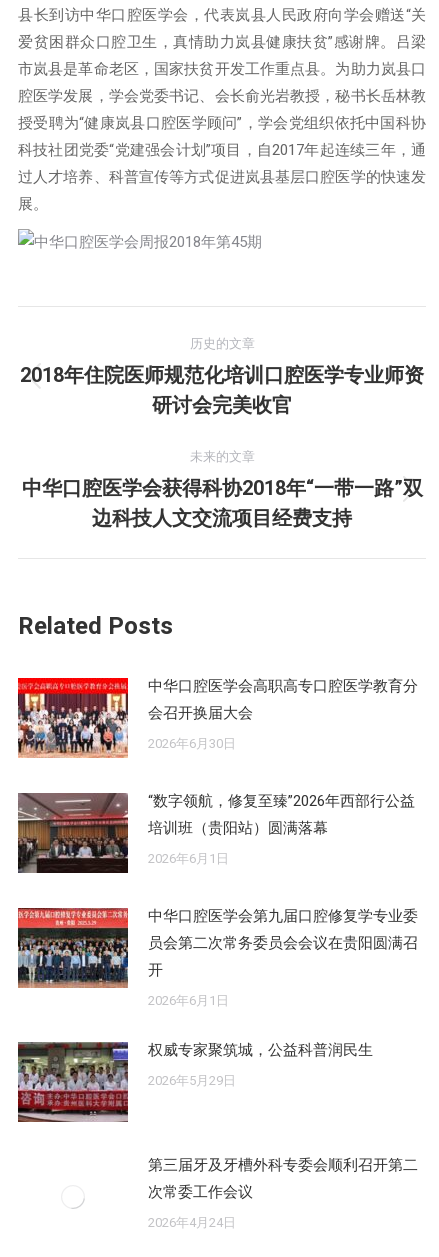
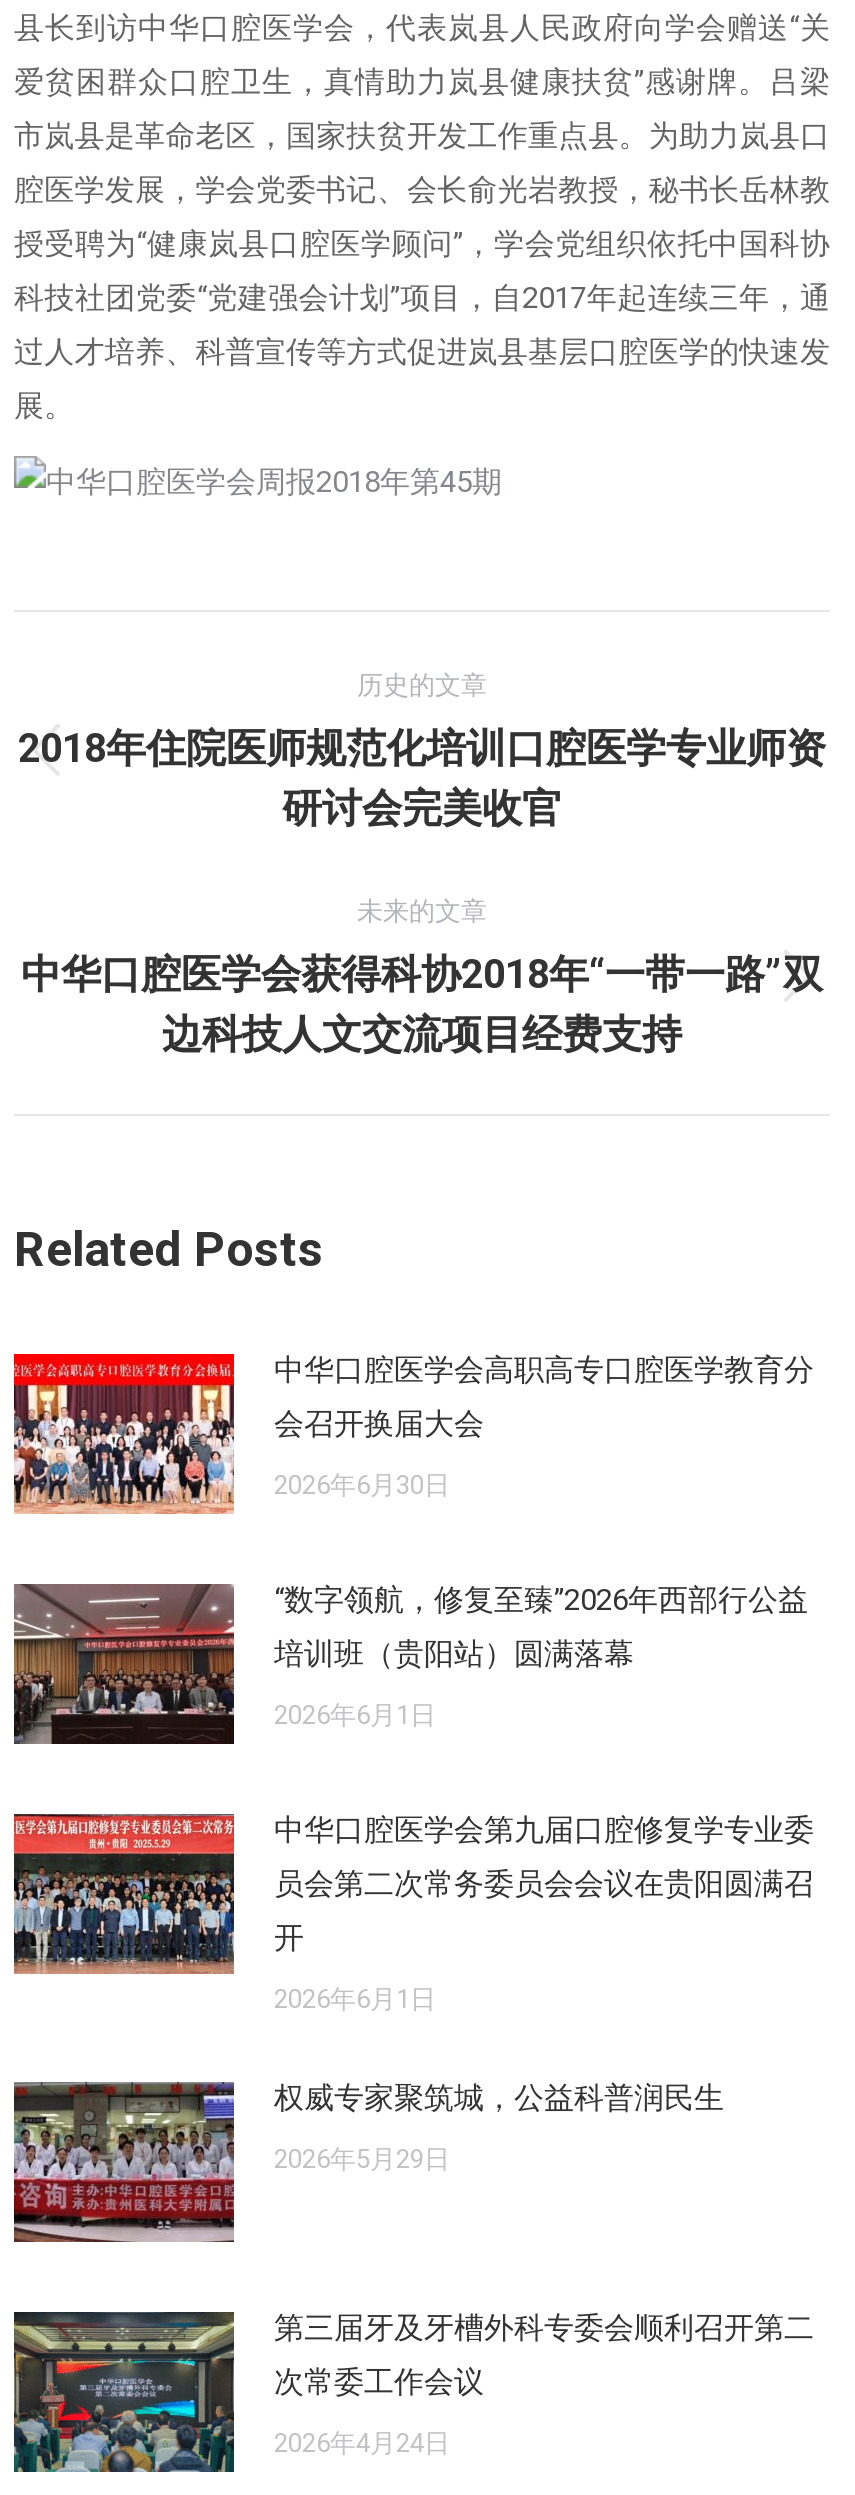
+ [image]
